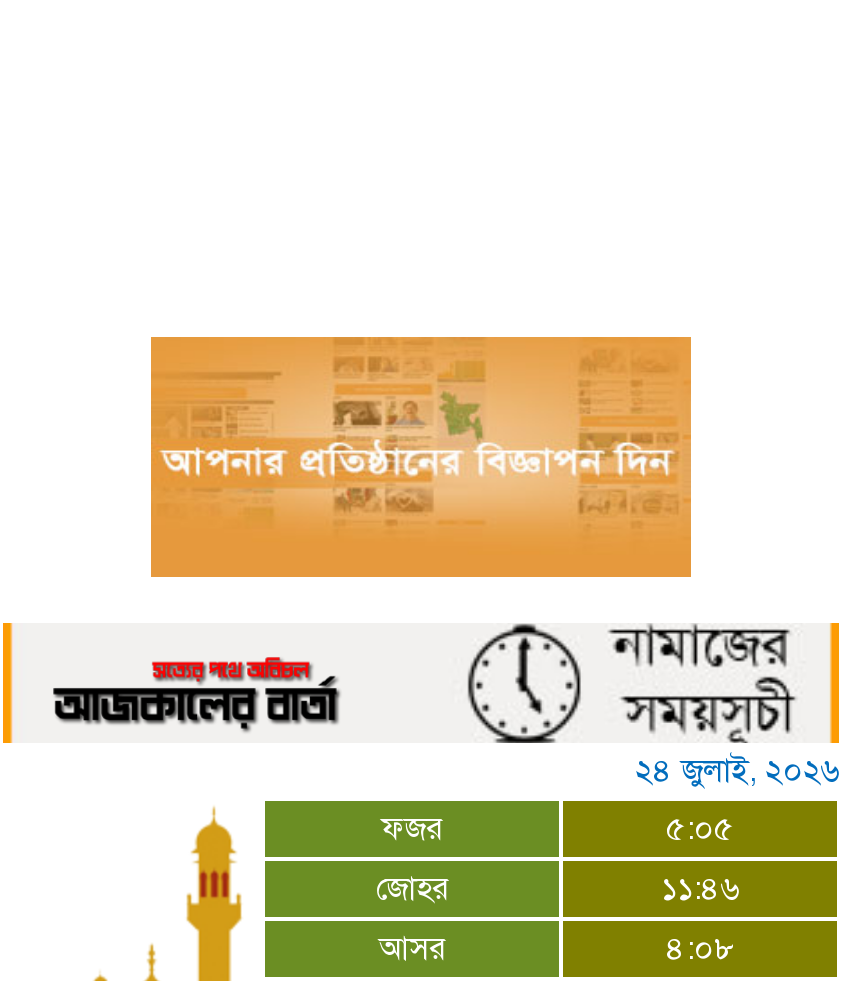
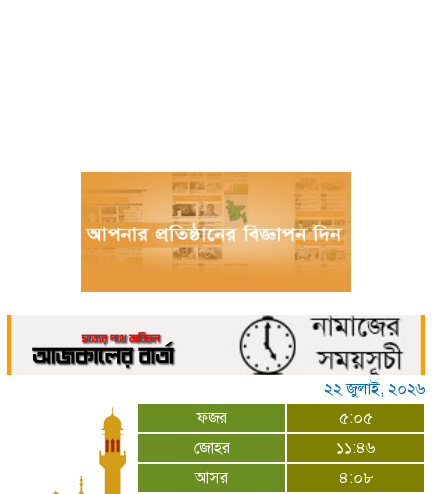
- ২৪ জুলাই, ২০২৬
+ ২২ জুলাই, ২০২৬
